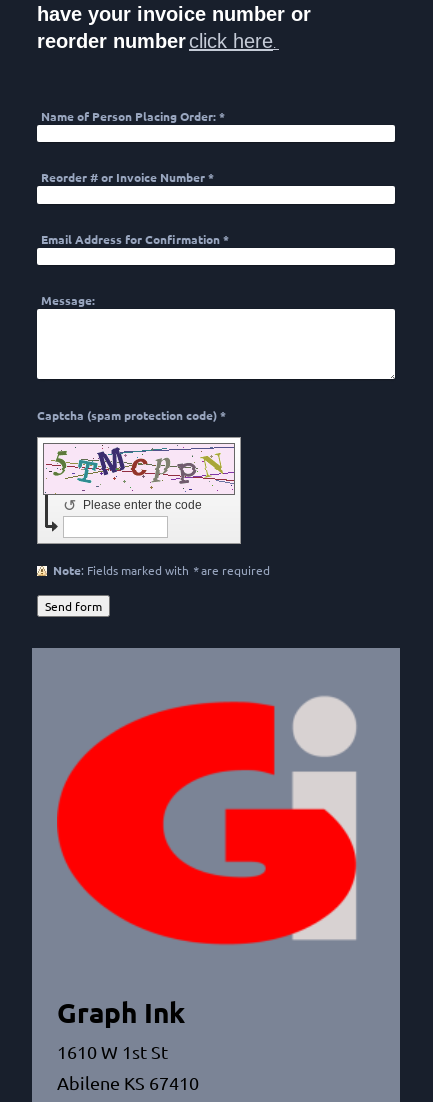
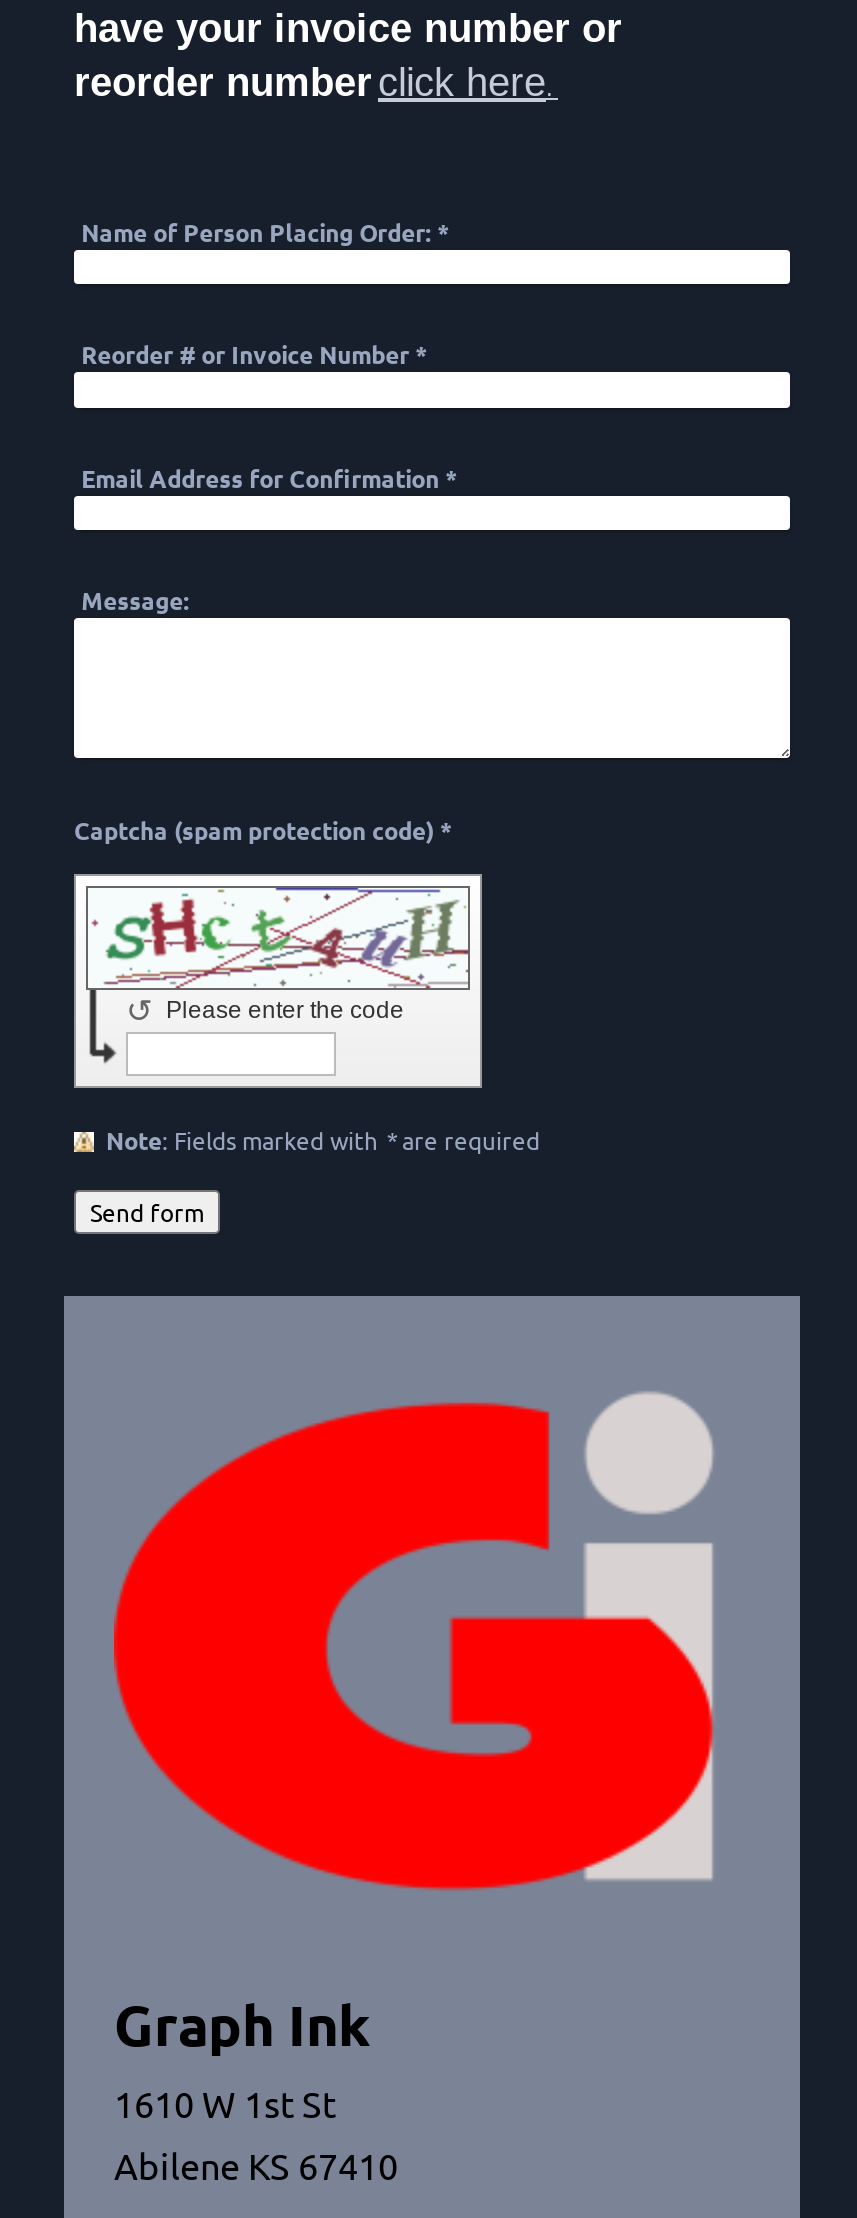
- [image]
+ [image]
